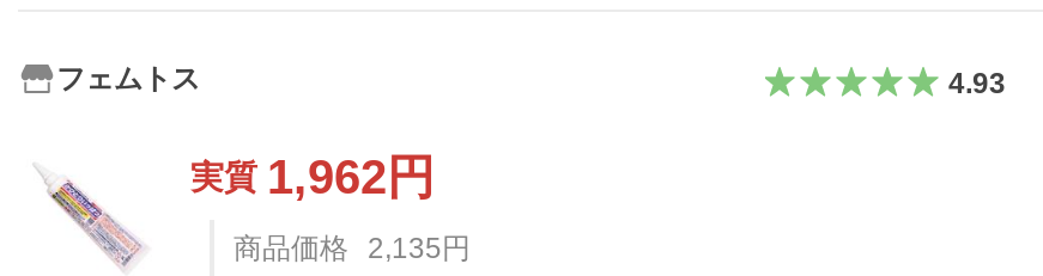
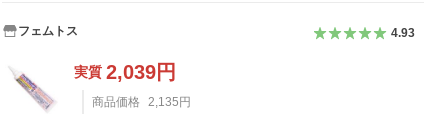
- 実質1,962円
+ 実質2,039円
